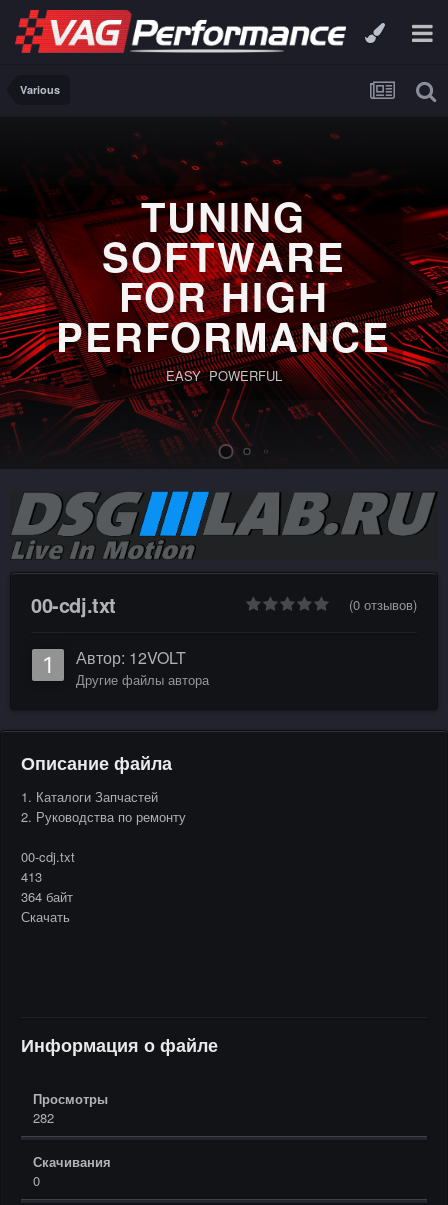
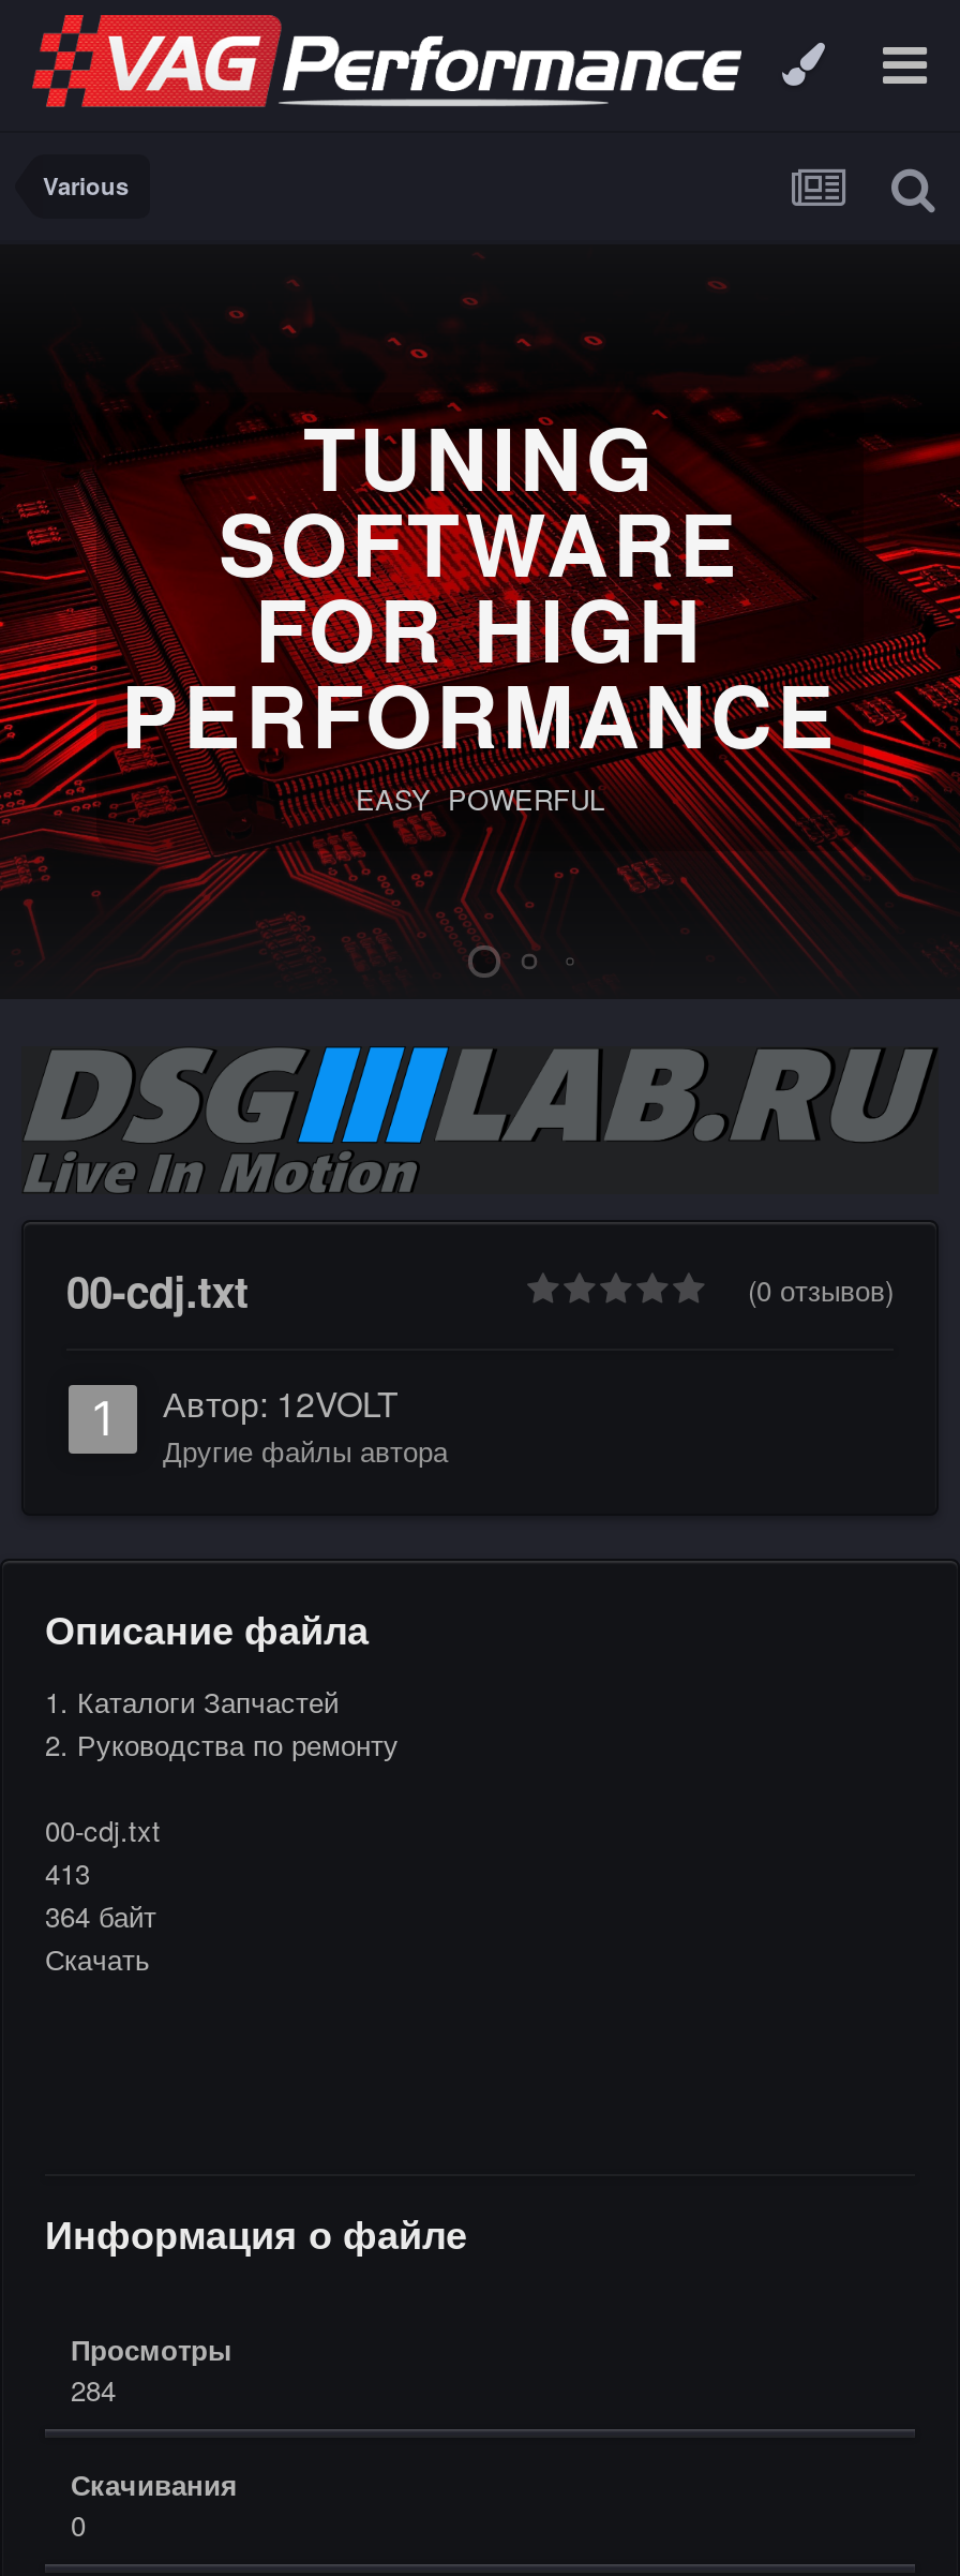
- 282
+ 284
